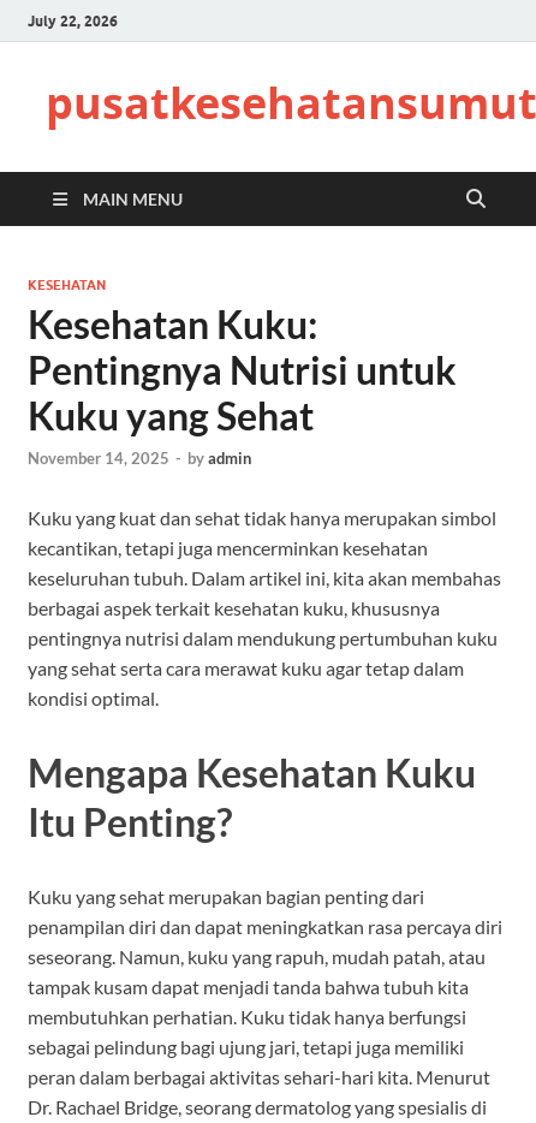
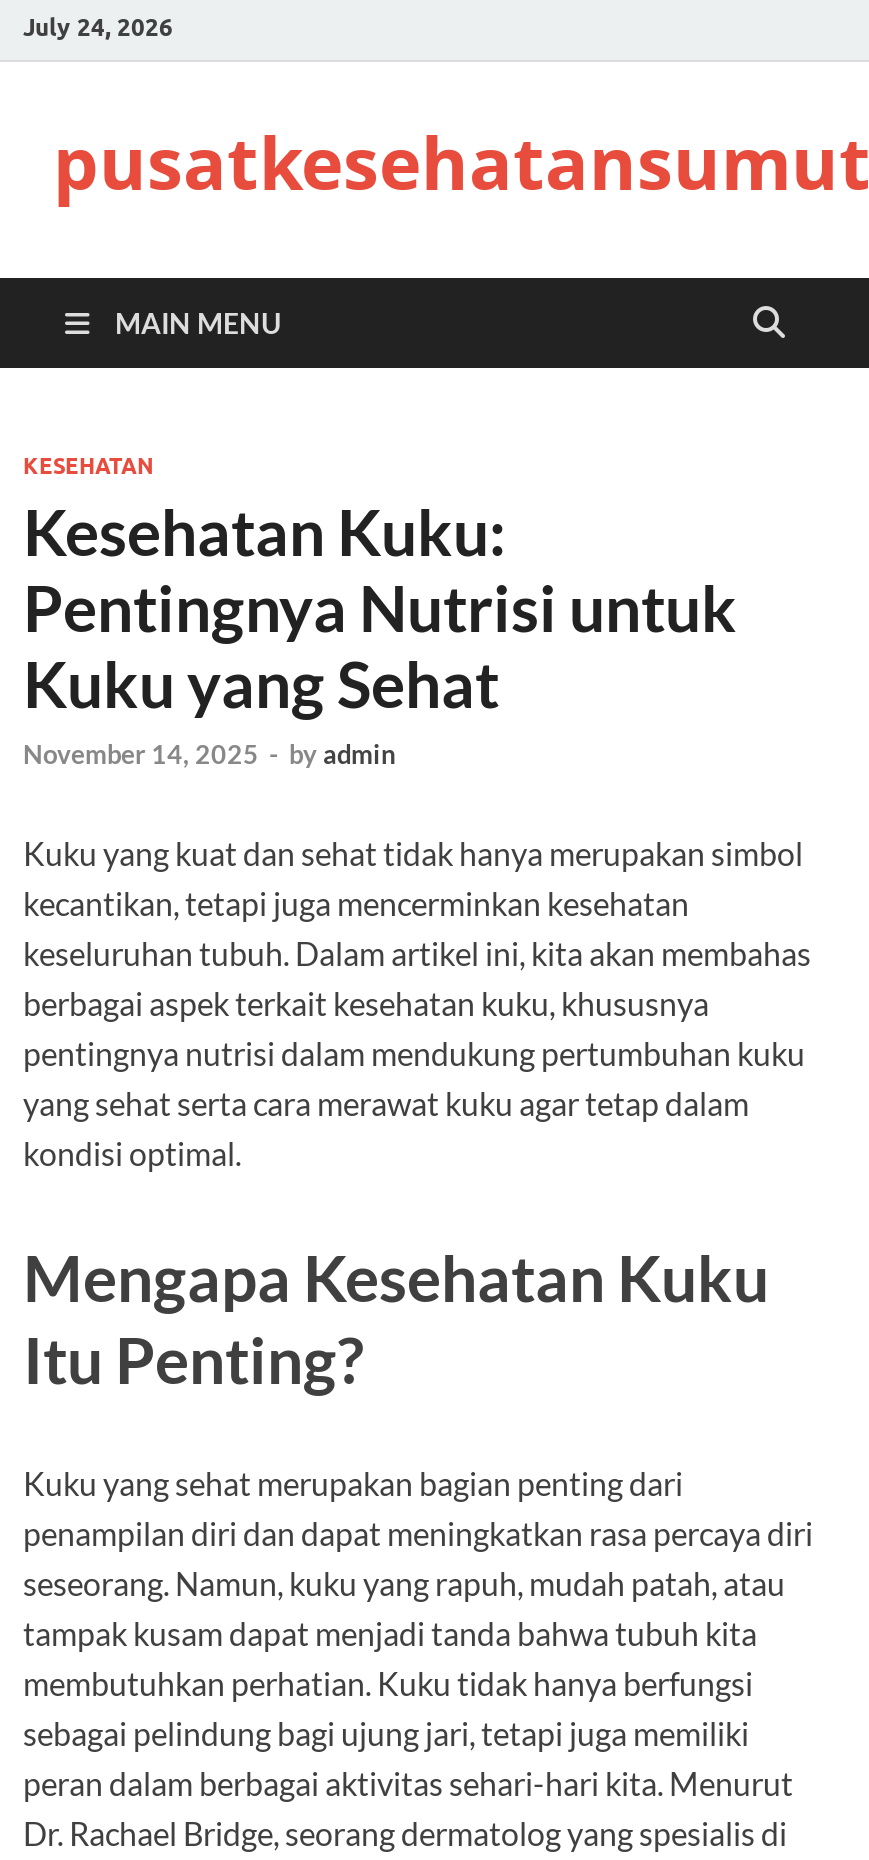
- July 22, 2026
+ July 24, 2026
